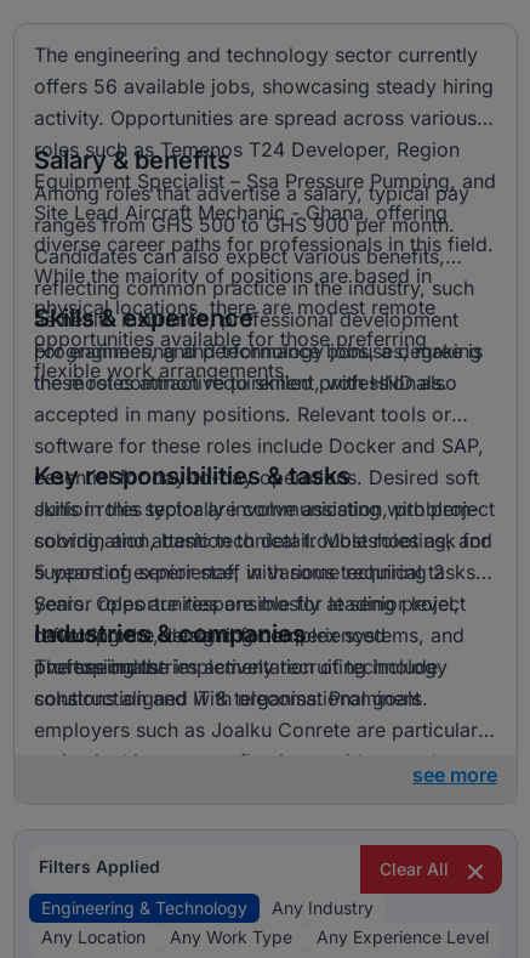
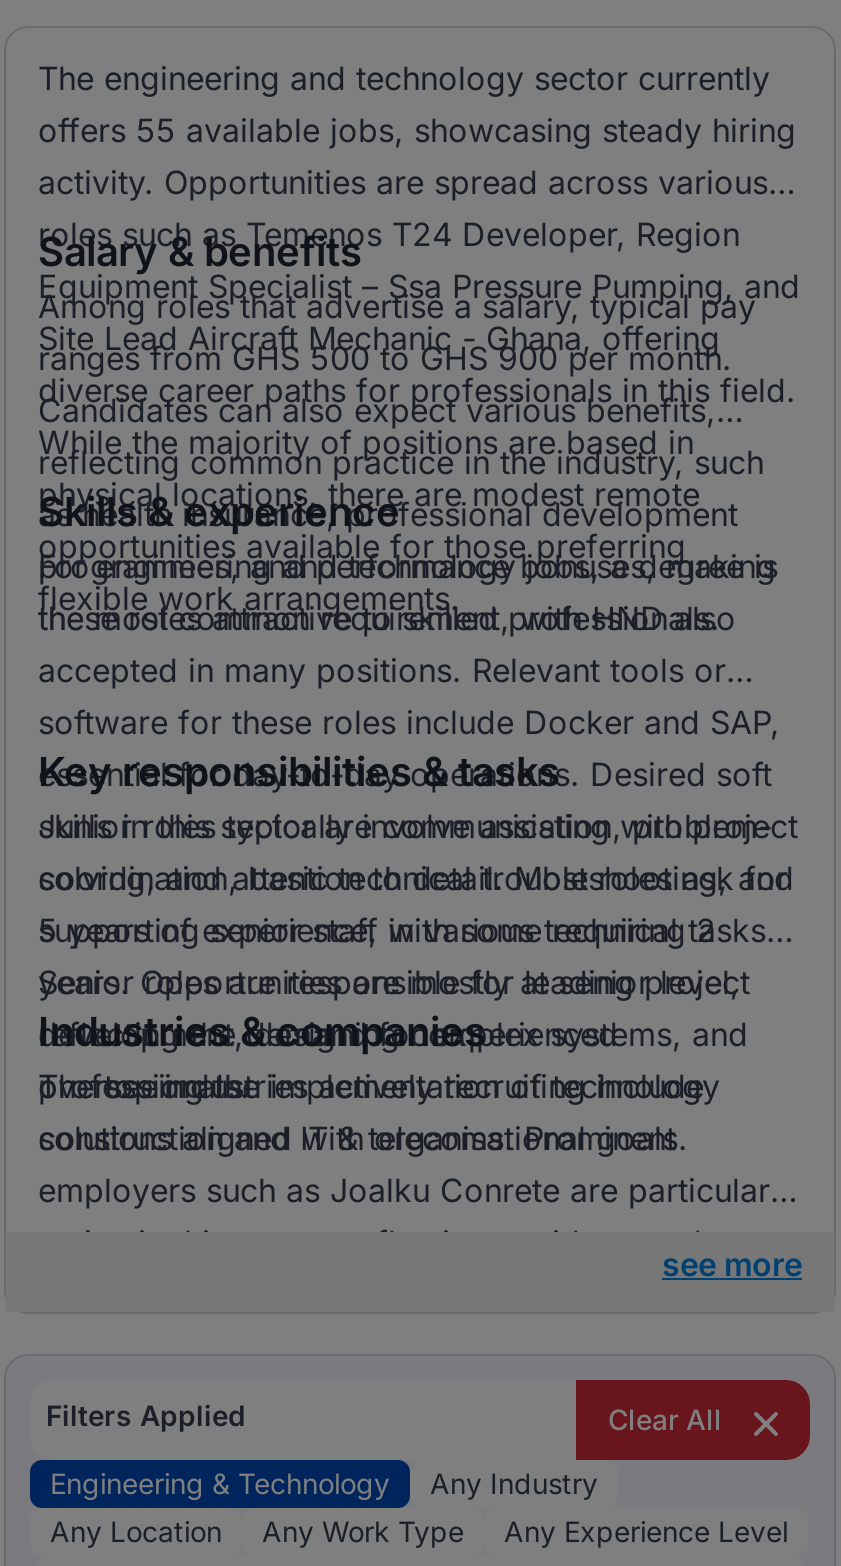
- offers 56 available jobs, showcasing steady hiring
+ offers 55 available jobs, showcasing steady hiring
